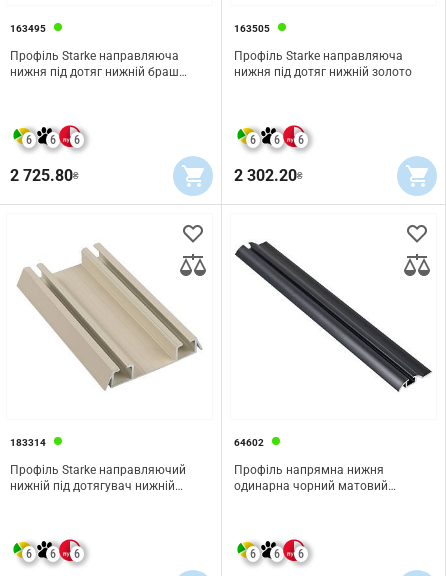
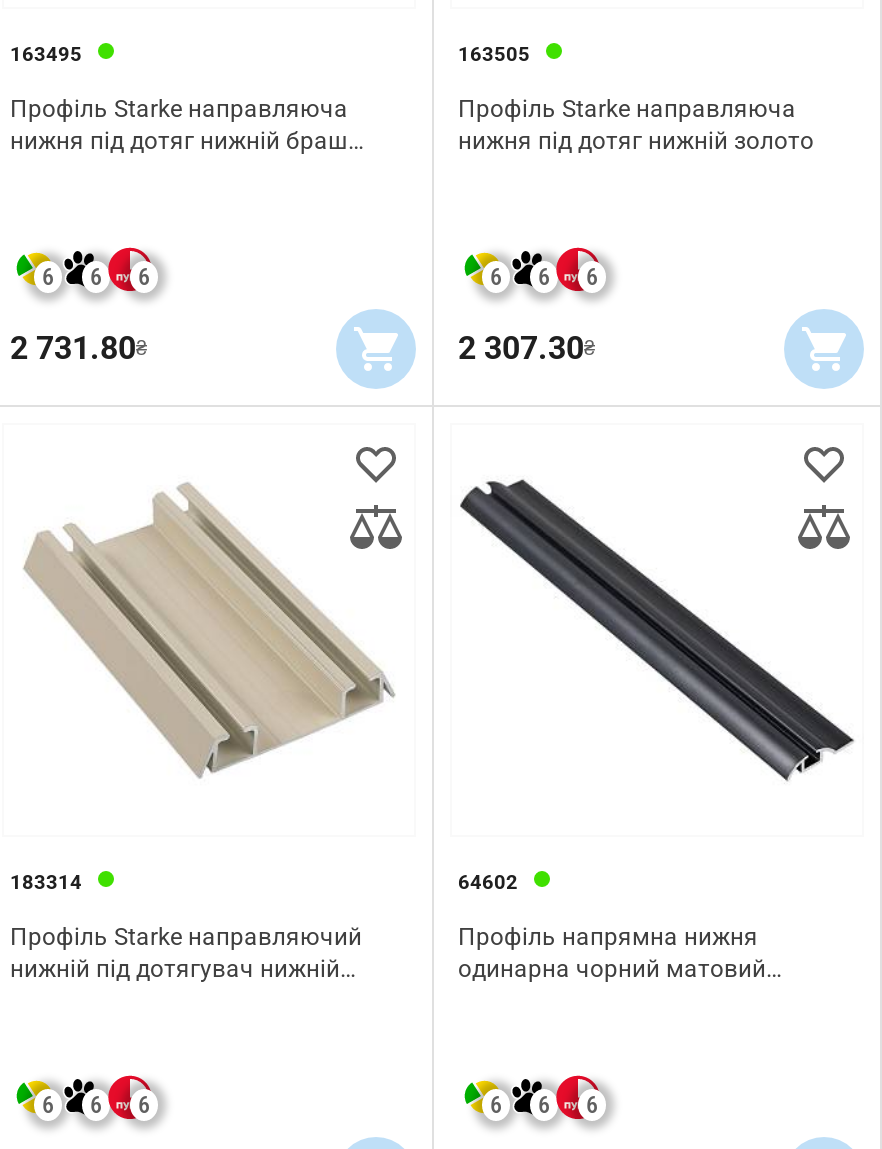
- 2 725.80₴
+ 2 731.80₴

- 2 302.20₴
+ 2 307.30₴
